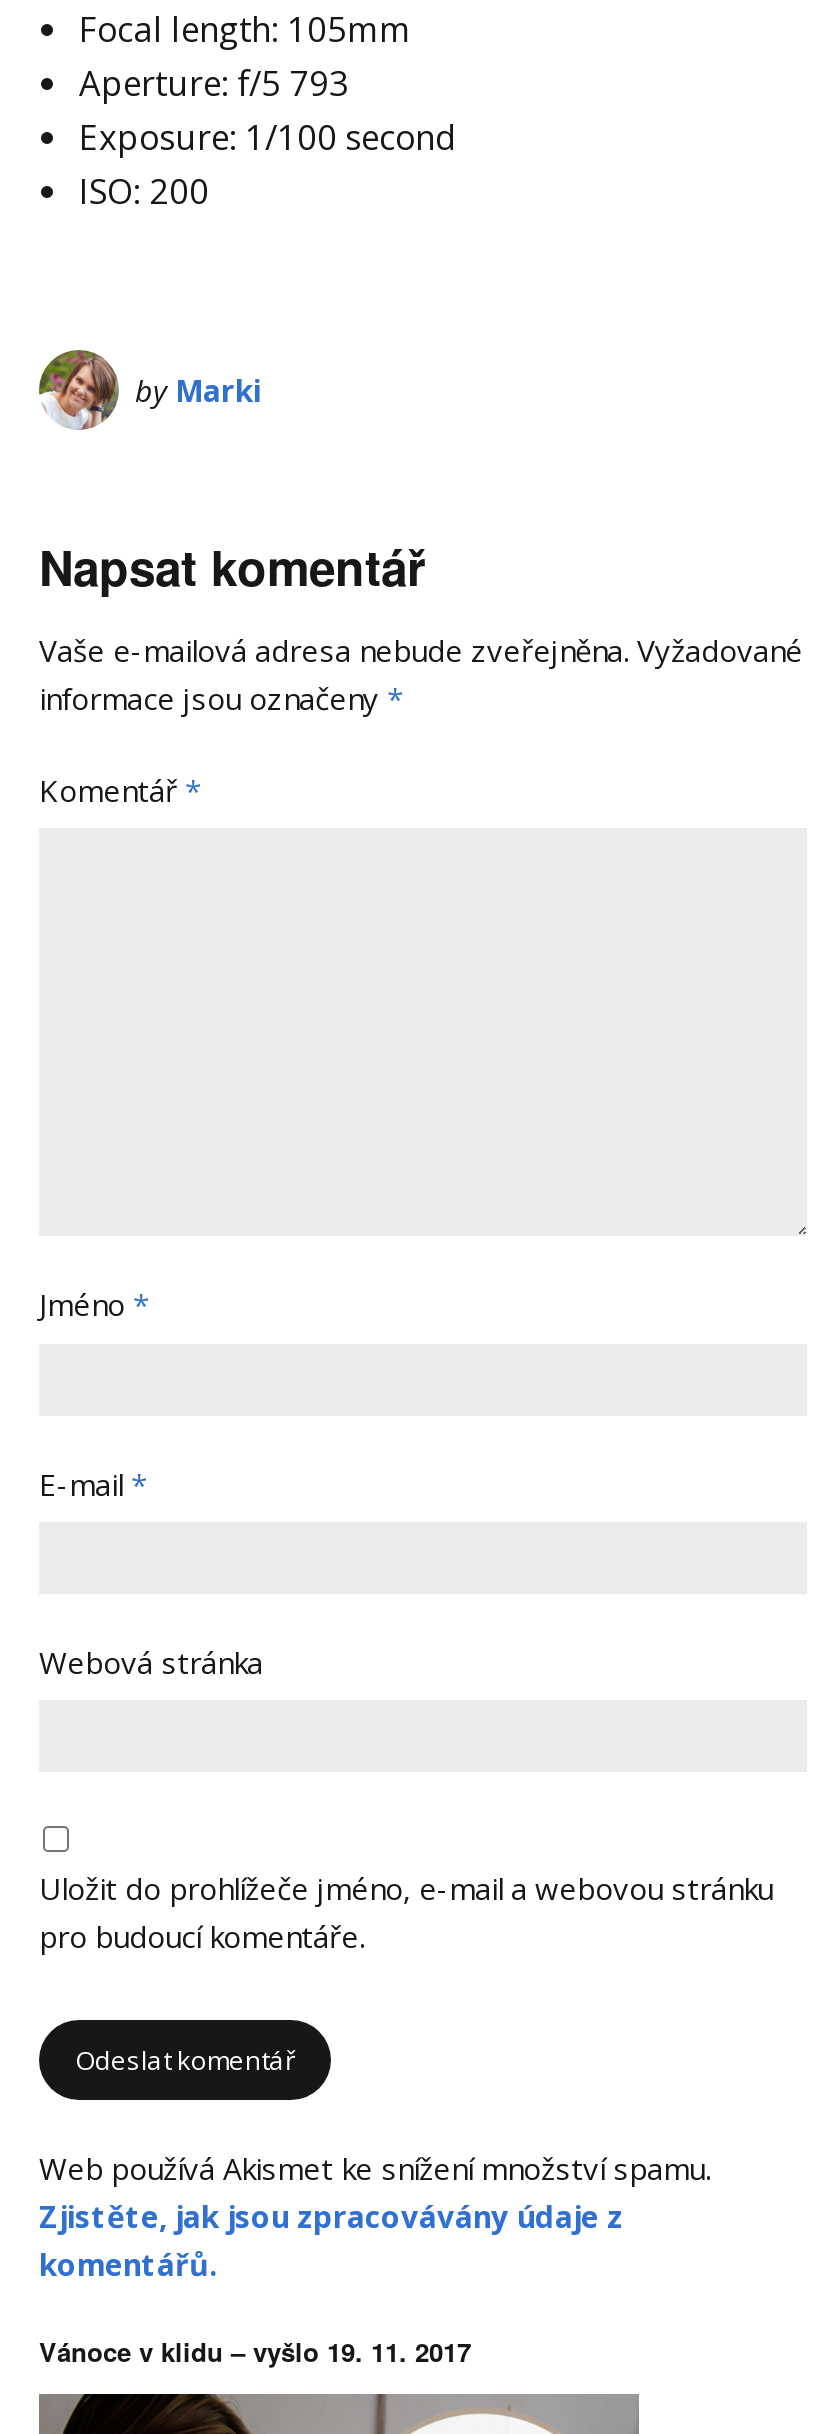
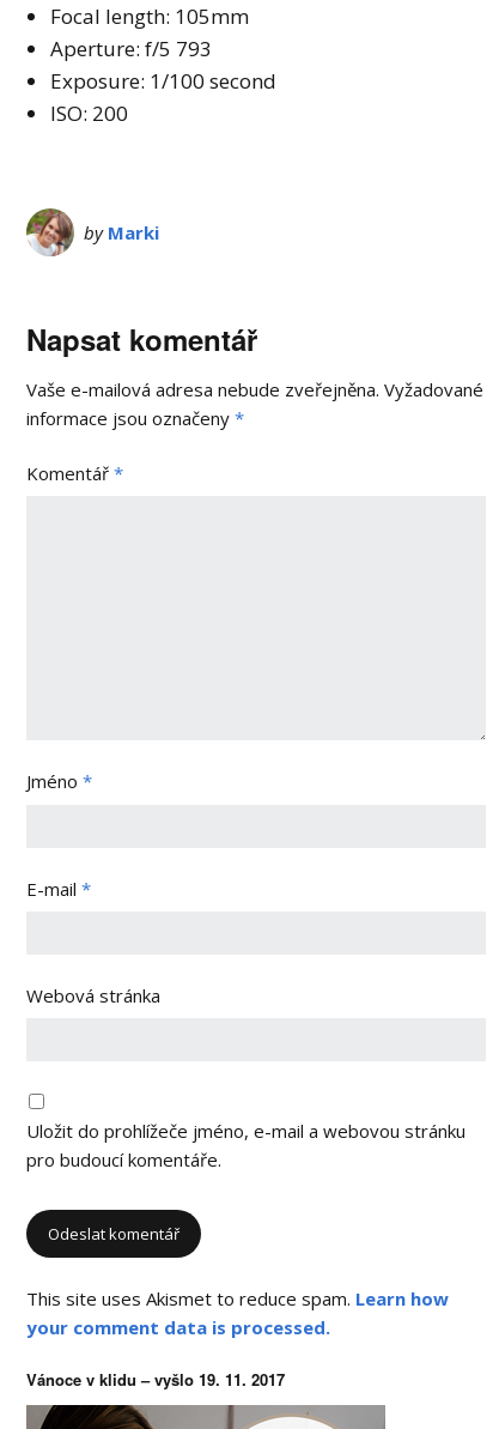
- Web používá Akismet ke snížení množství spamu.
- Zjistěte, jak jsou zpracovávány údaje z
- komentářů.
+ This site uses Akismet to reduce spam. Learn how
+ your comment data is processed.
